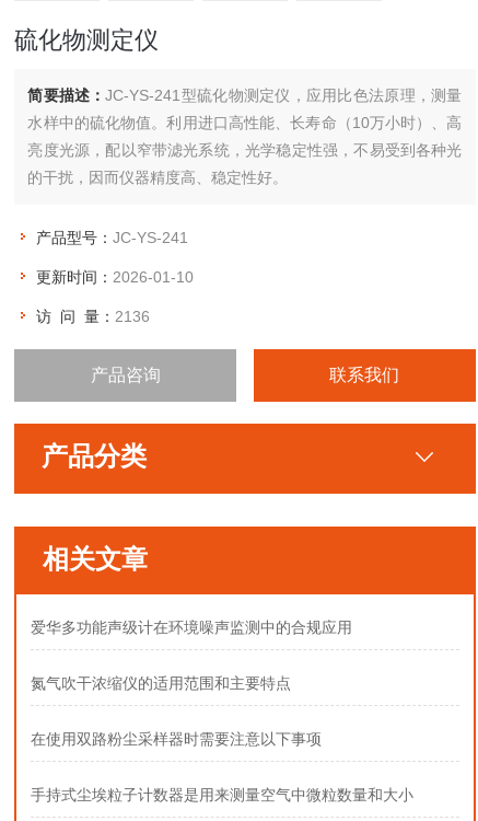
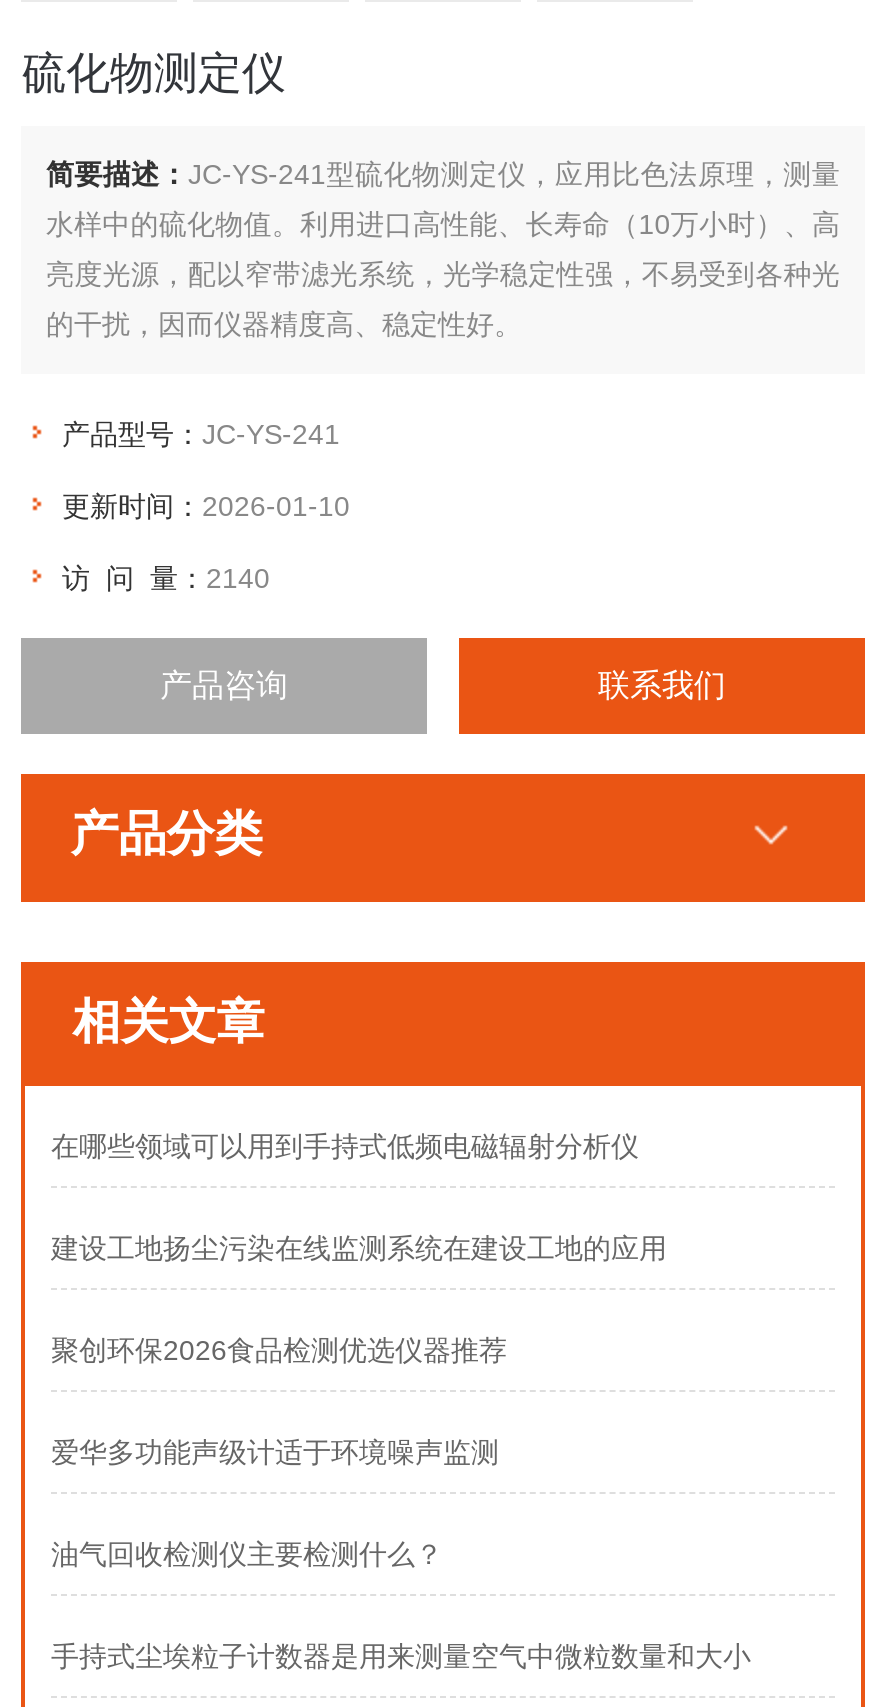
- 访 问 量：2136
+ 访 问 量：2140

- 爱华多功能声级计在环境噪声监测中的合规应用
- 氮气吹干浓缩仪的适用范围和主要特点
- 在使用双路粉尘采样器时需要注意以下事项
+ 在哪些领域可以用到手持式低频电磁辐射分析仪
+ 建设工地扬尘污染在线监测系统在建设工地的应用
+ 聚创环保2026食品检测优选仪器推荐
+ 爱华多功能声级计适于环境噪声监测
+ 油气回收检测仪主要检测什么？
